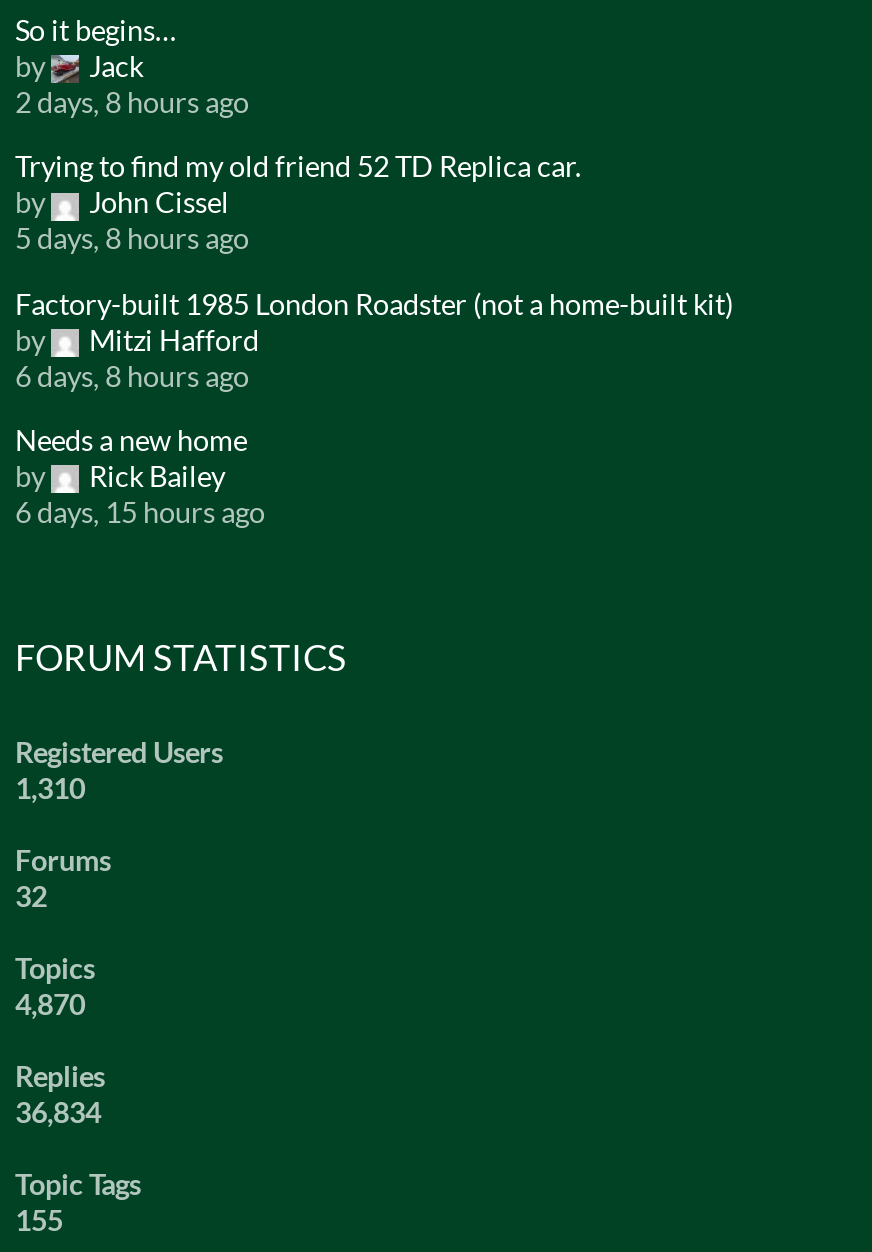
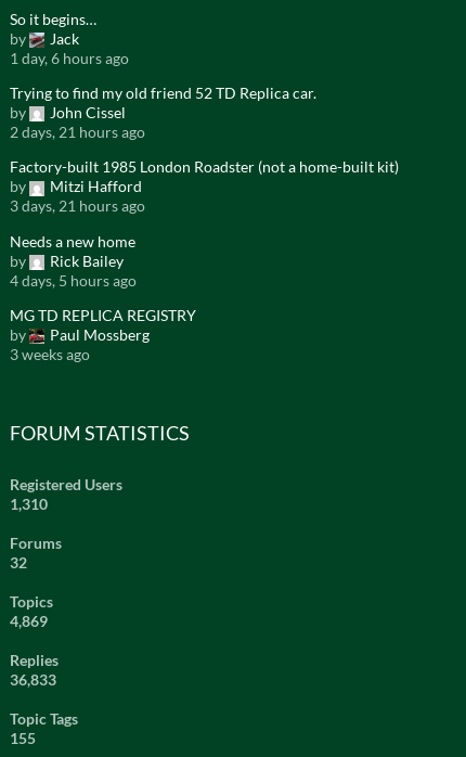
- 2 days, 8 hours ago
+ 1 day, 6 hours ago

- 5 days, 8 hours ago
+ 2 days, 21 hours ago

- 6 days, 8 hours ago
+ 3 days, 21 hours ago

- 6 days, 15 hours ago
+ 4 days, 5 hours ago
+ MG TD REPLICA REGISTRY
+ by
+ Paul Mossberg
+ 3 weeks ago

- 4,870
+ 4,869

- 36,834
+ 36,833
